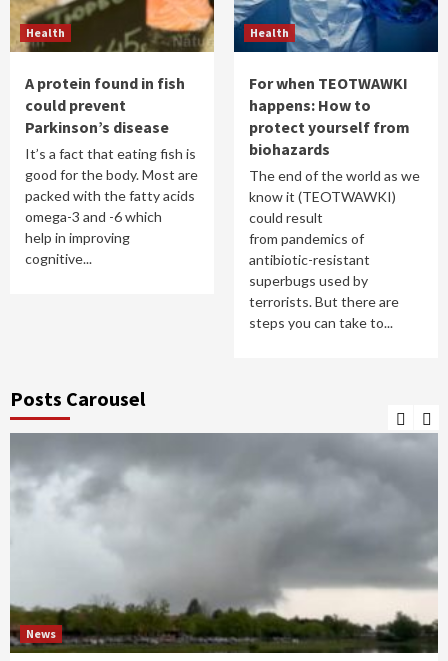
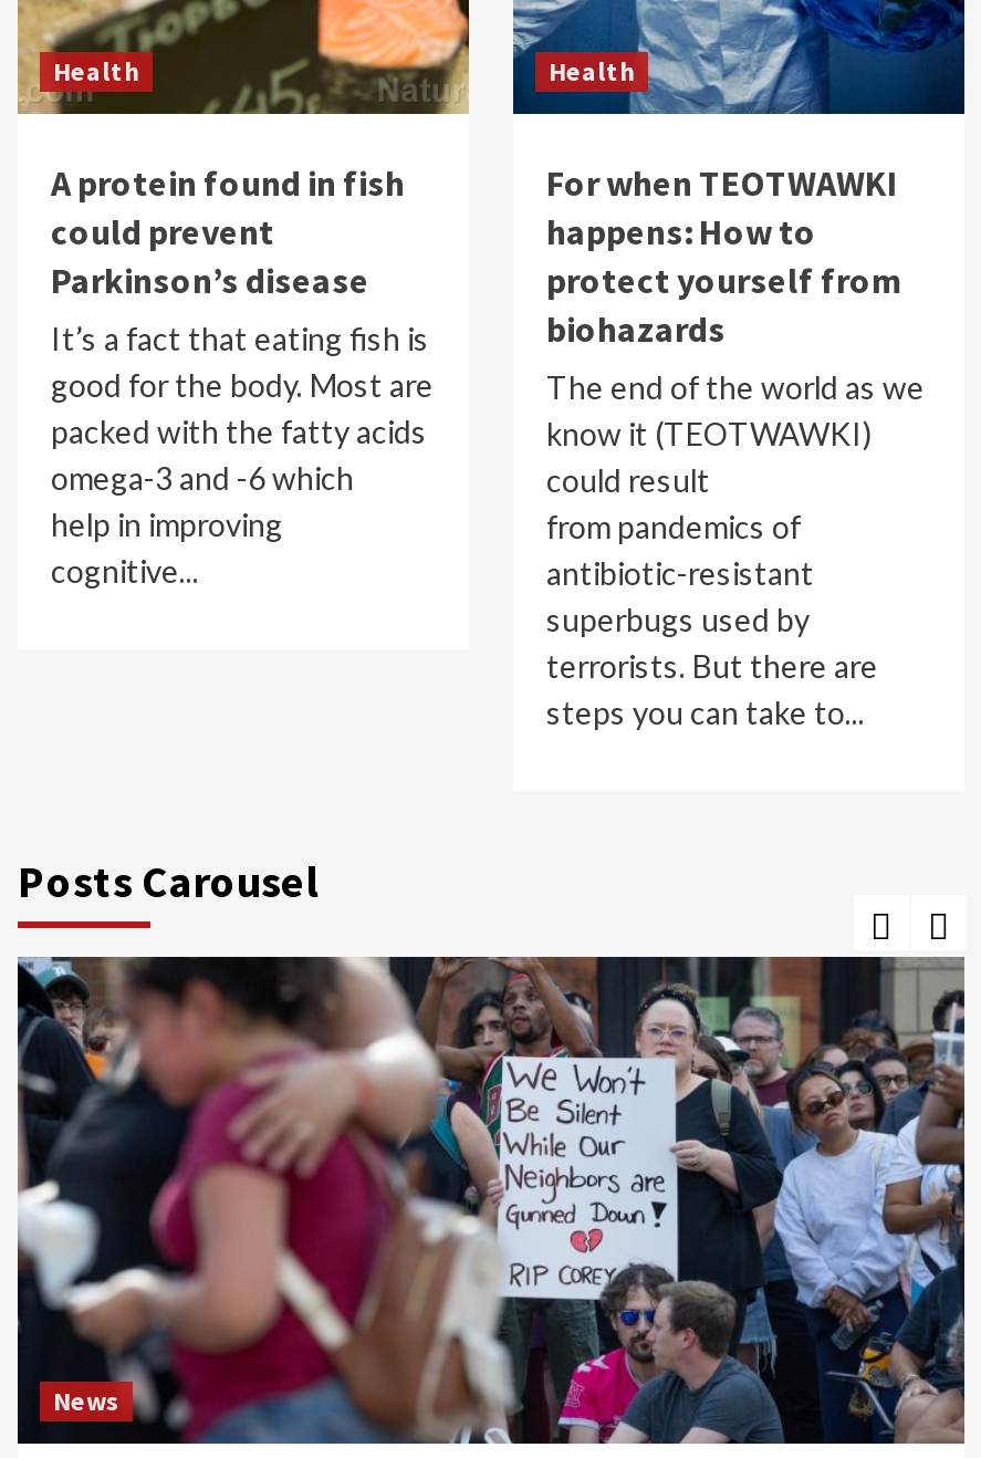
- [image]
+ [image]
